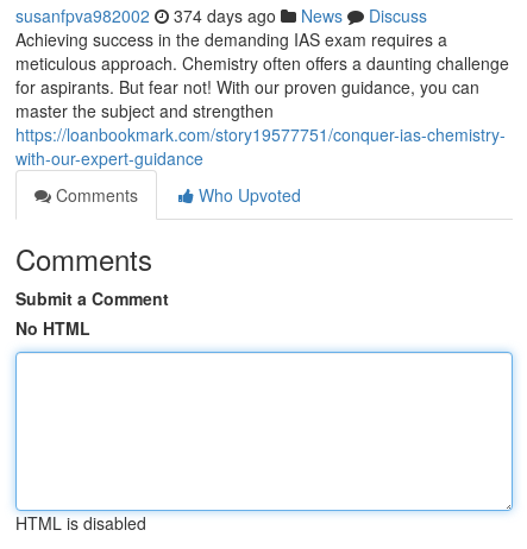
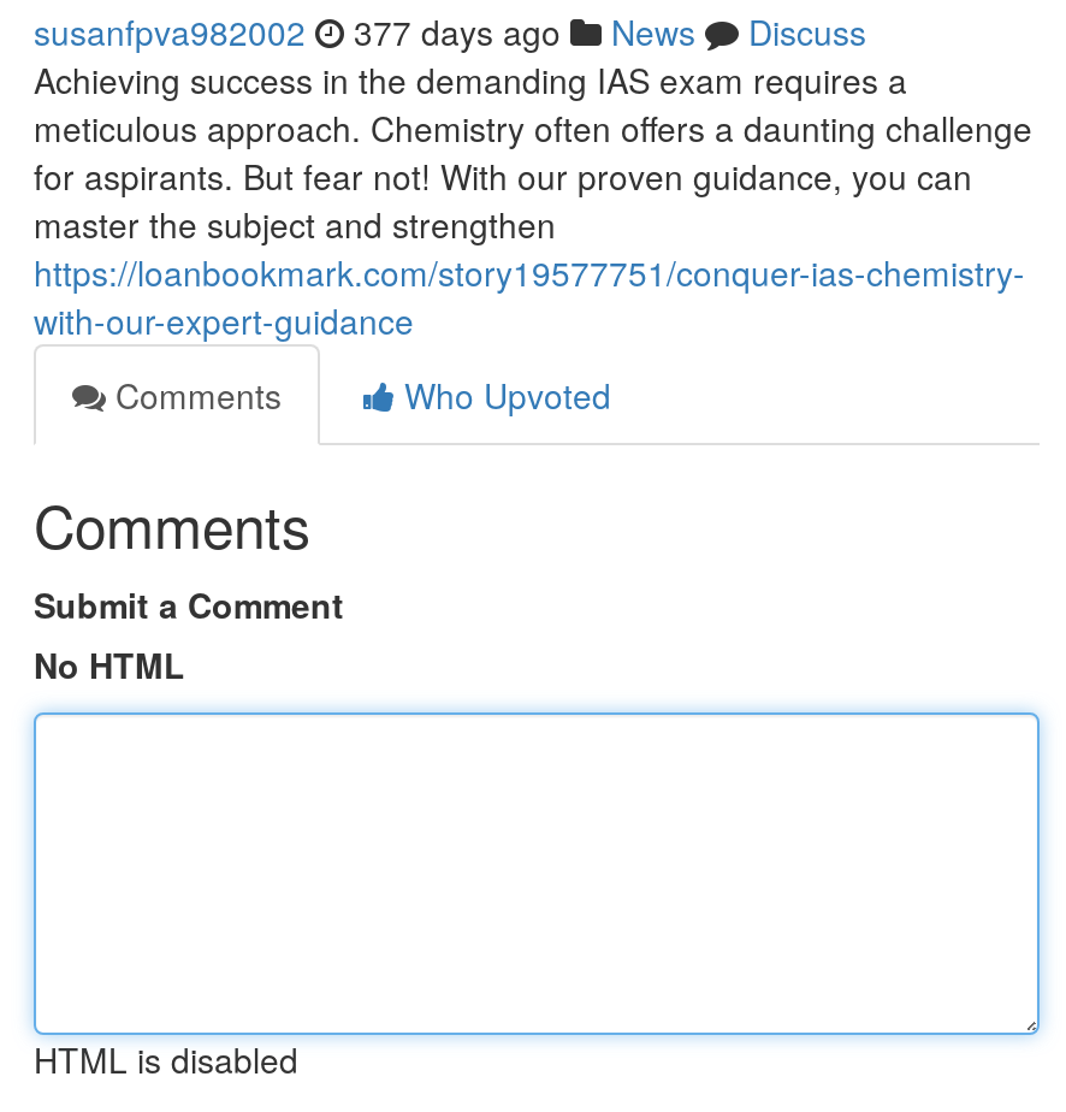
- susanfpva982002 374 days ago News Discuss
+ susanfpva982002 377 days ago News Discuss
